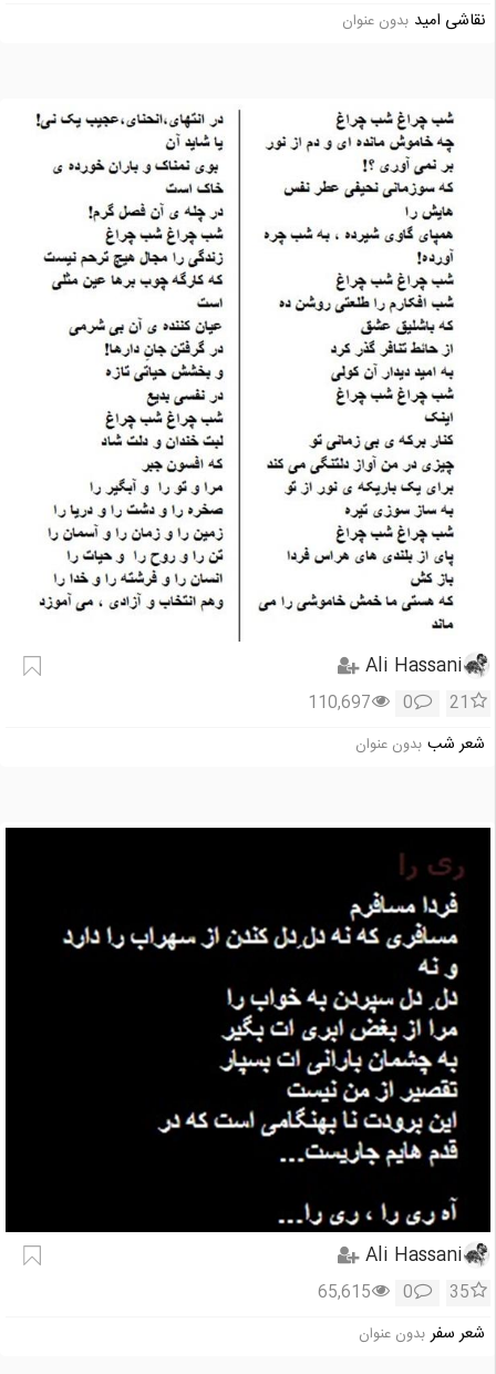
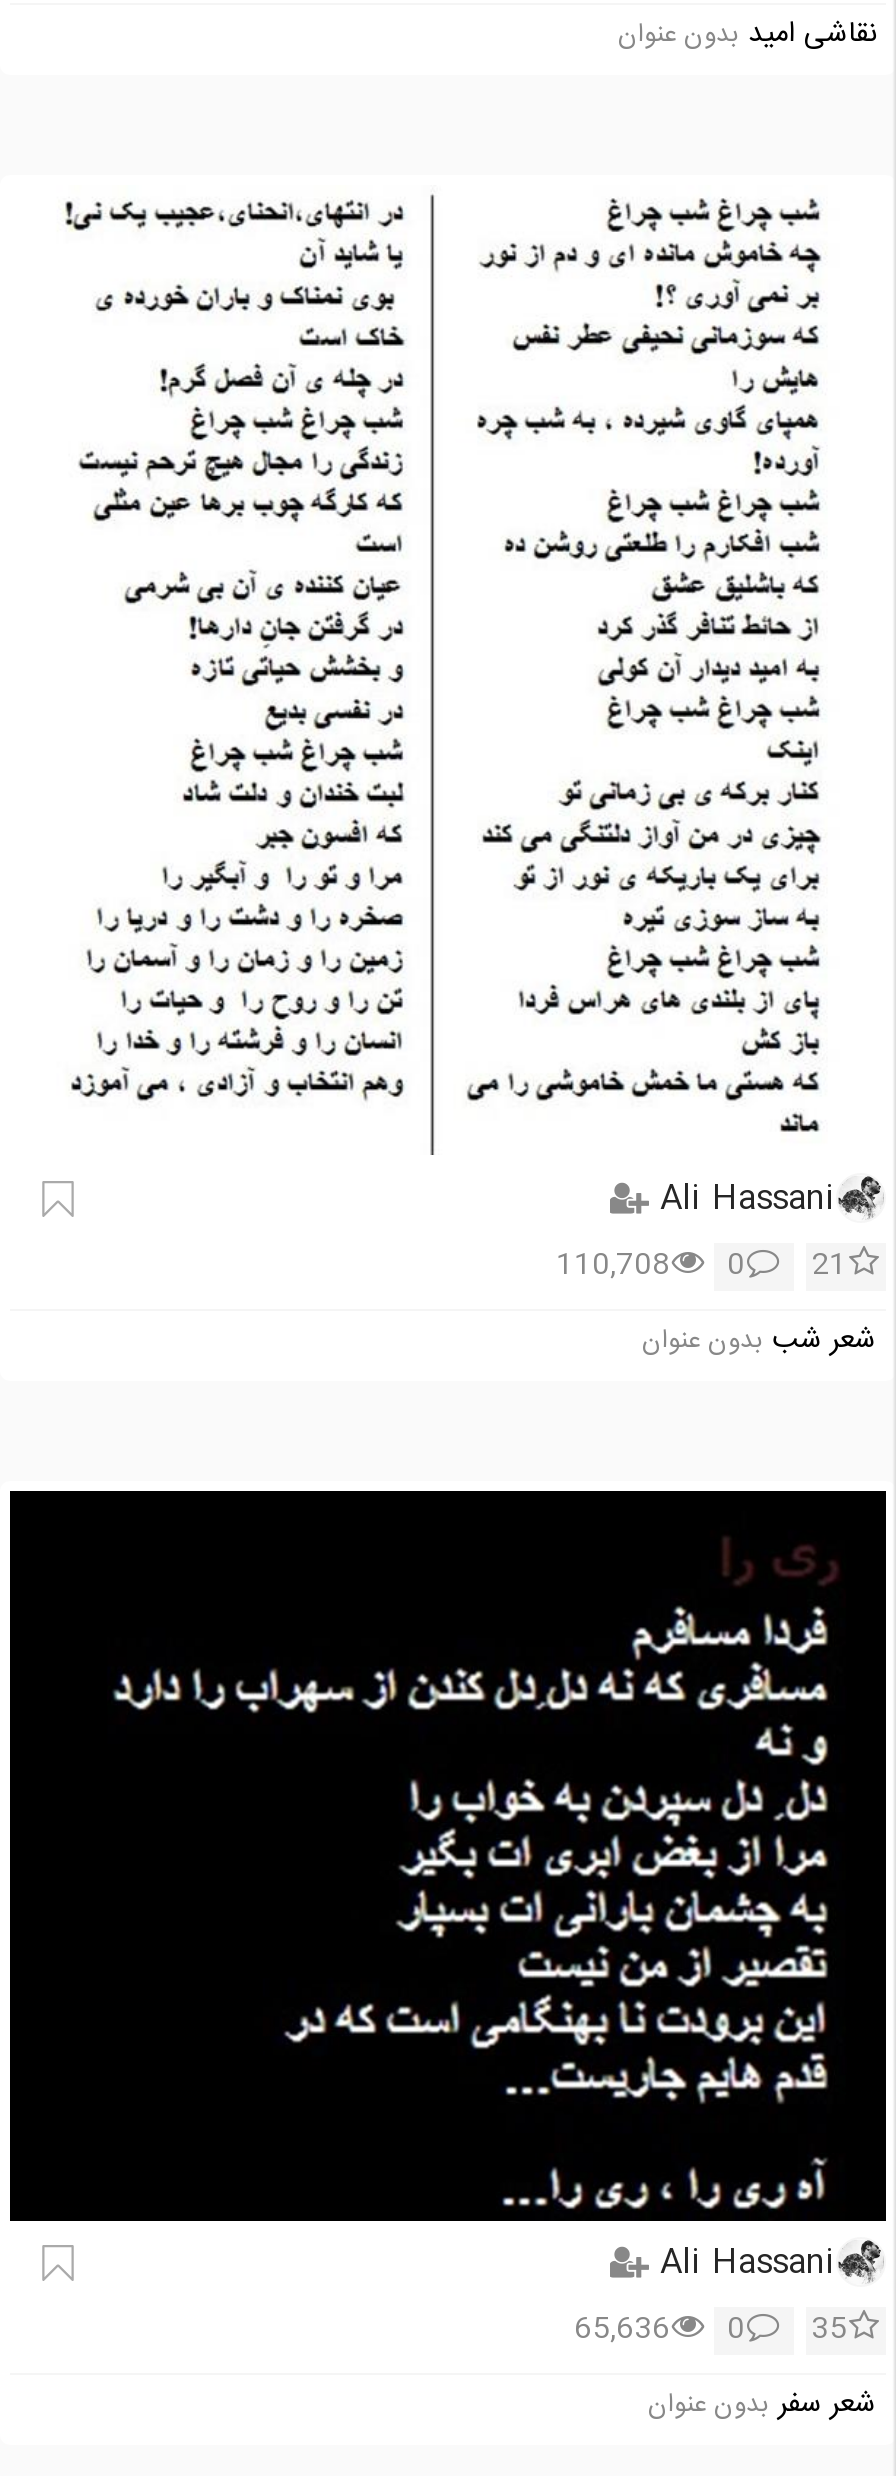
- 110,697 0 21
+ 110,708 0 21

- 65,615 0 35
+ 65,636 0 35
